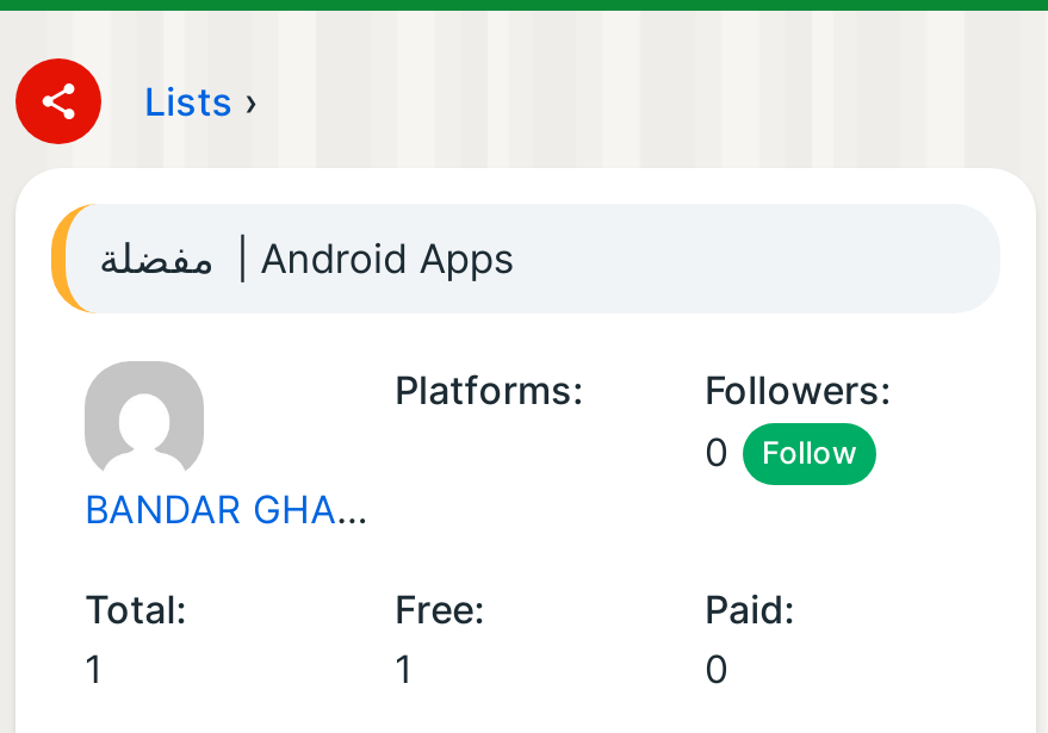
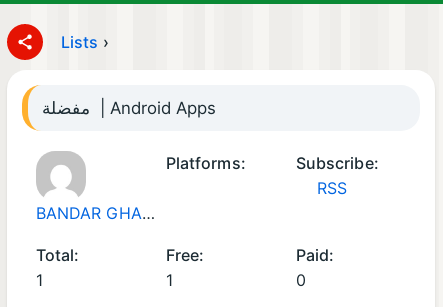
- Followers:
- 0
- Follow
+ Subscribe:
+ RSS
